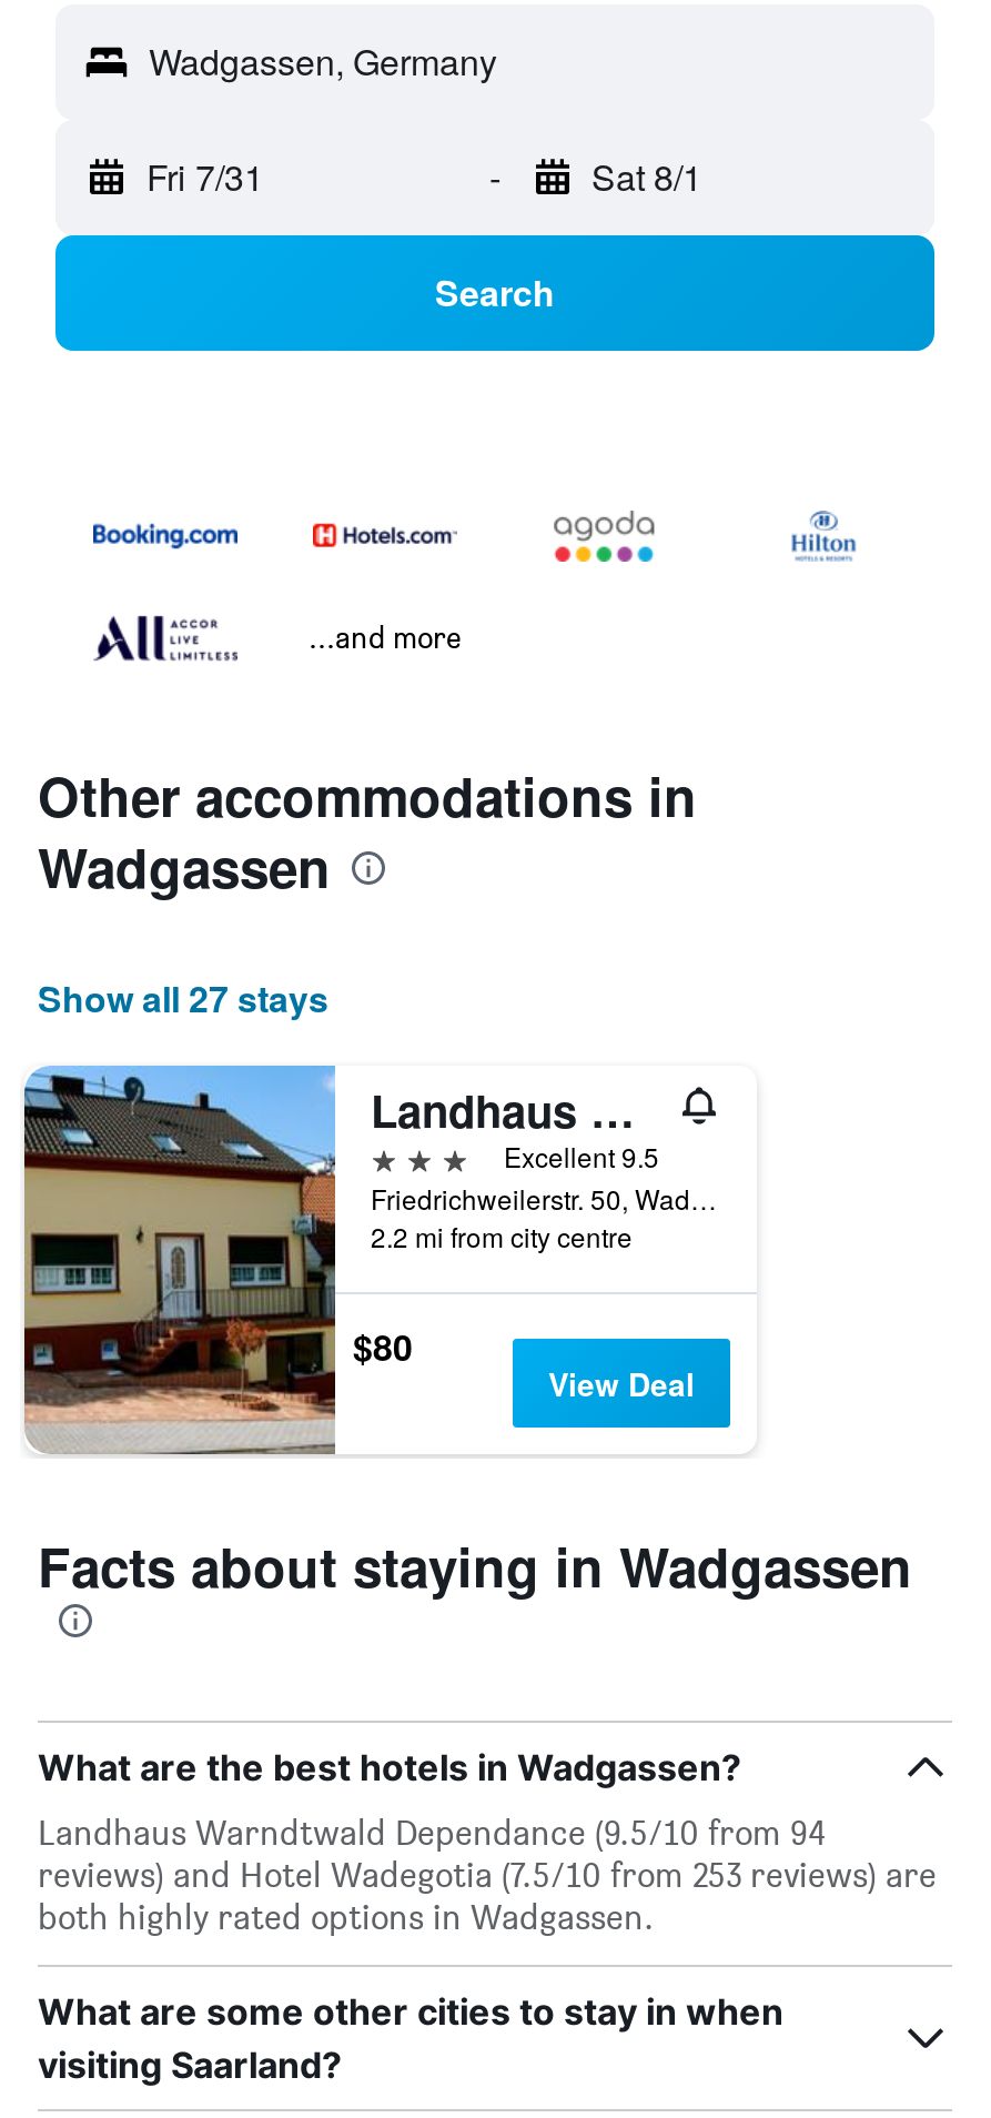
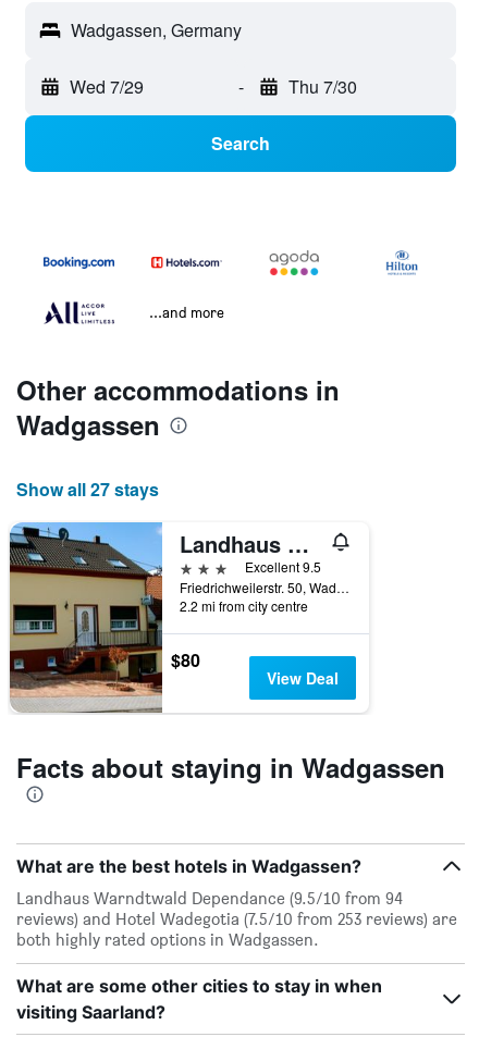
- Fri 7/31
+ Wed 7/29

- Sat 8/1
+ Thu 7/30
